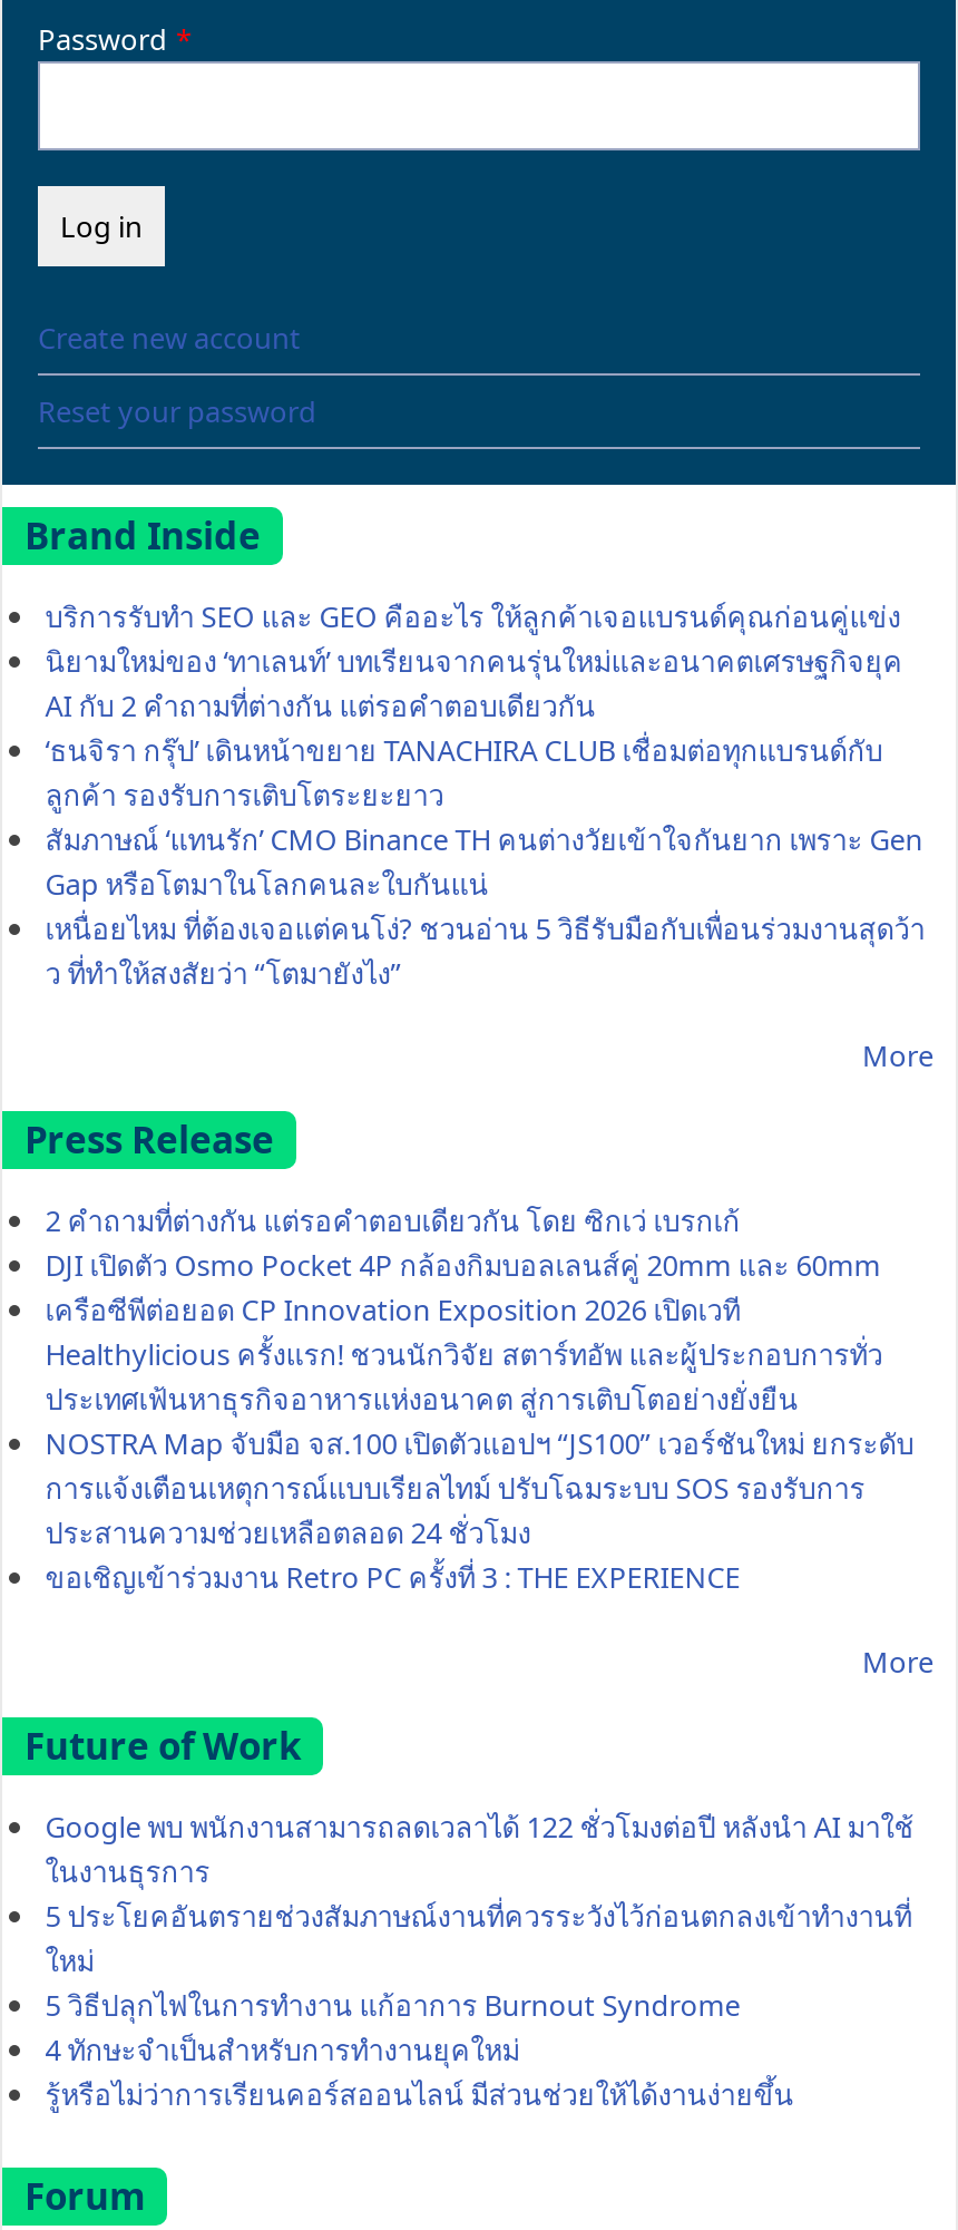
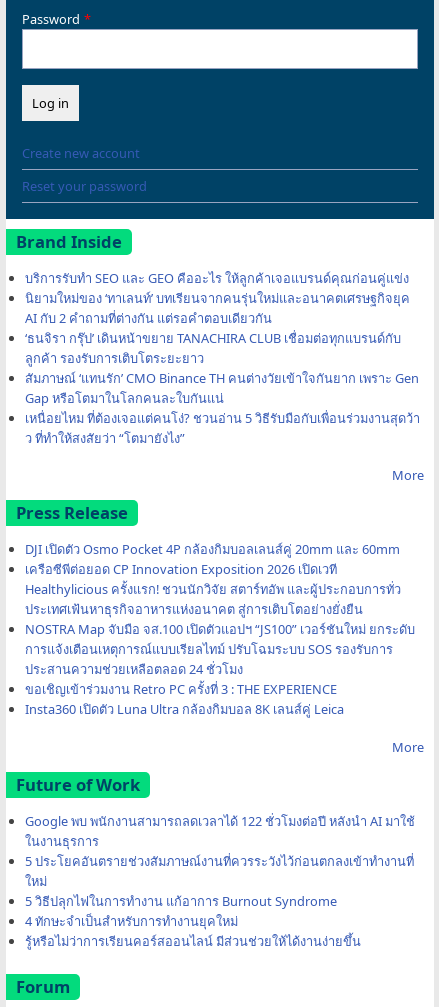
- 2 คำถามที่ต่างกัน แต่รอคำตอบเดียวกัน โดย ซิกเว่ เบรกเก้

moved up: DJI เปิดตัว Osmo Pocket 4P กล้องกิมบอลเลนส์คู่ 20mm และ 60mm | เครือซีพีต่อยอด CP Innovation Exposition 2026 เปิดเวที | Healthylicious ครั้งแรก! ชวนนักวิจัย สตาร์ทอัพ และผู้ประกอบการทั่ว | ประเทศเฟ้นหาธุรกิจอาหารแห่งอนาคต สู่การเติบโตอย่างยั่งยืน | ประสานความช่วยเหลือตลอด 24 ชั่วโมง | ขอเชิญเข้าร่วมงาน Retro PC ครั้งที่ 3 : THE EXPERIENCE

+ Insta360 เปิดตัว Luna Ultra กล้องกิมบอล 8K เลนส์คู่ Leica
